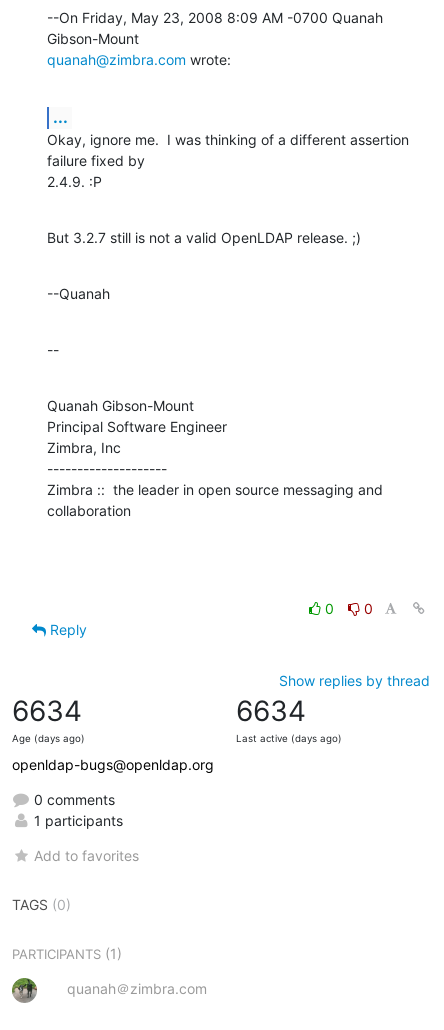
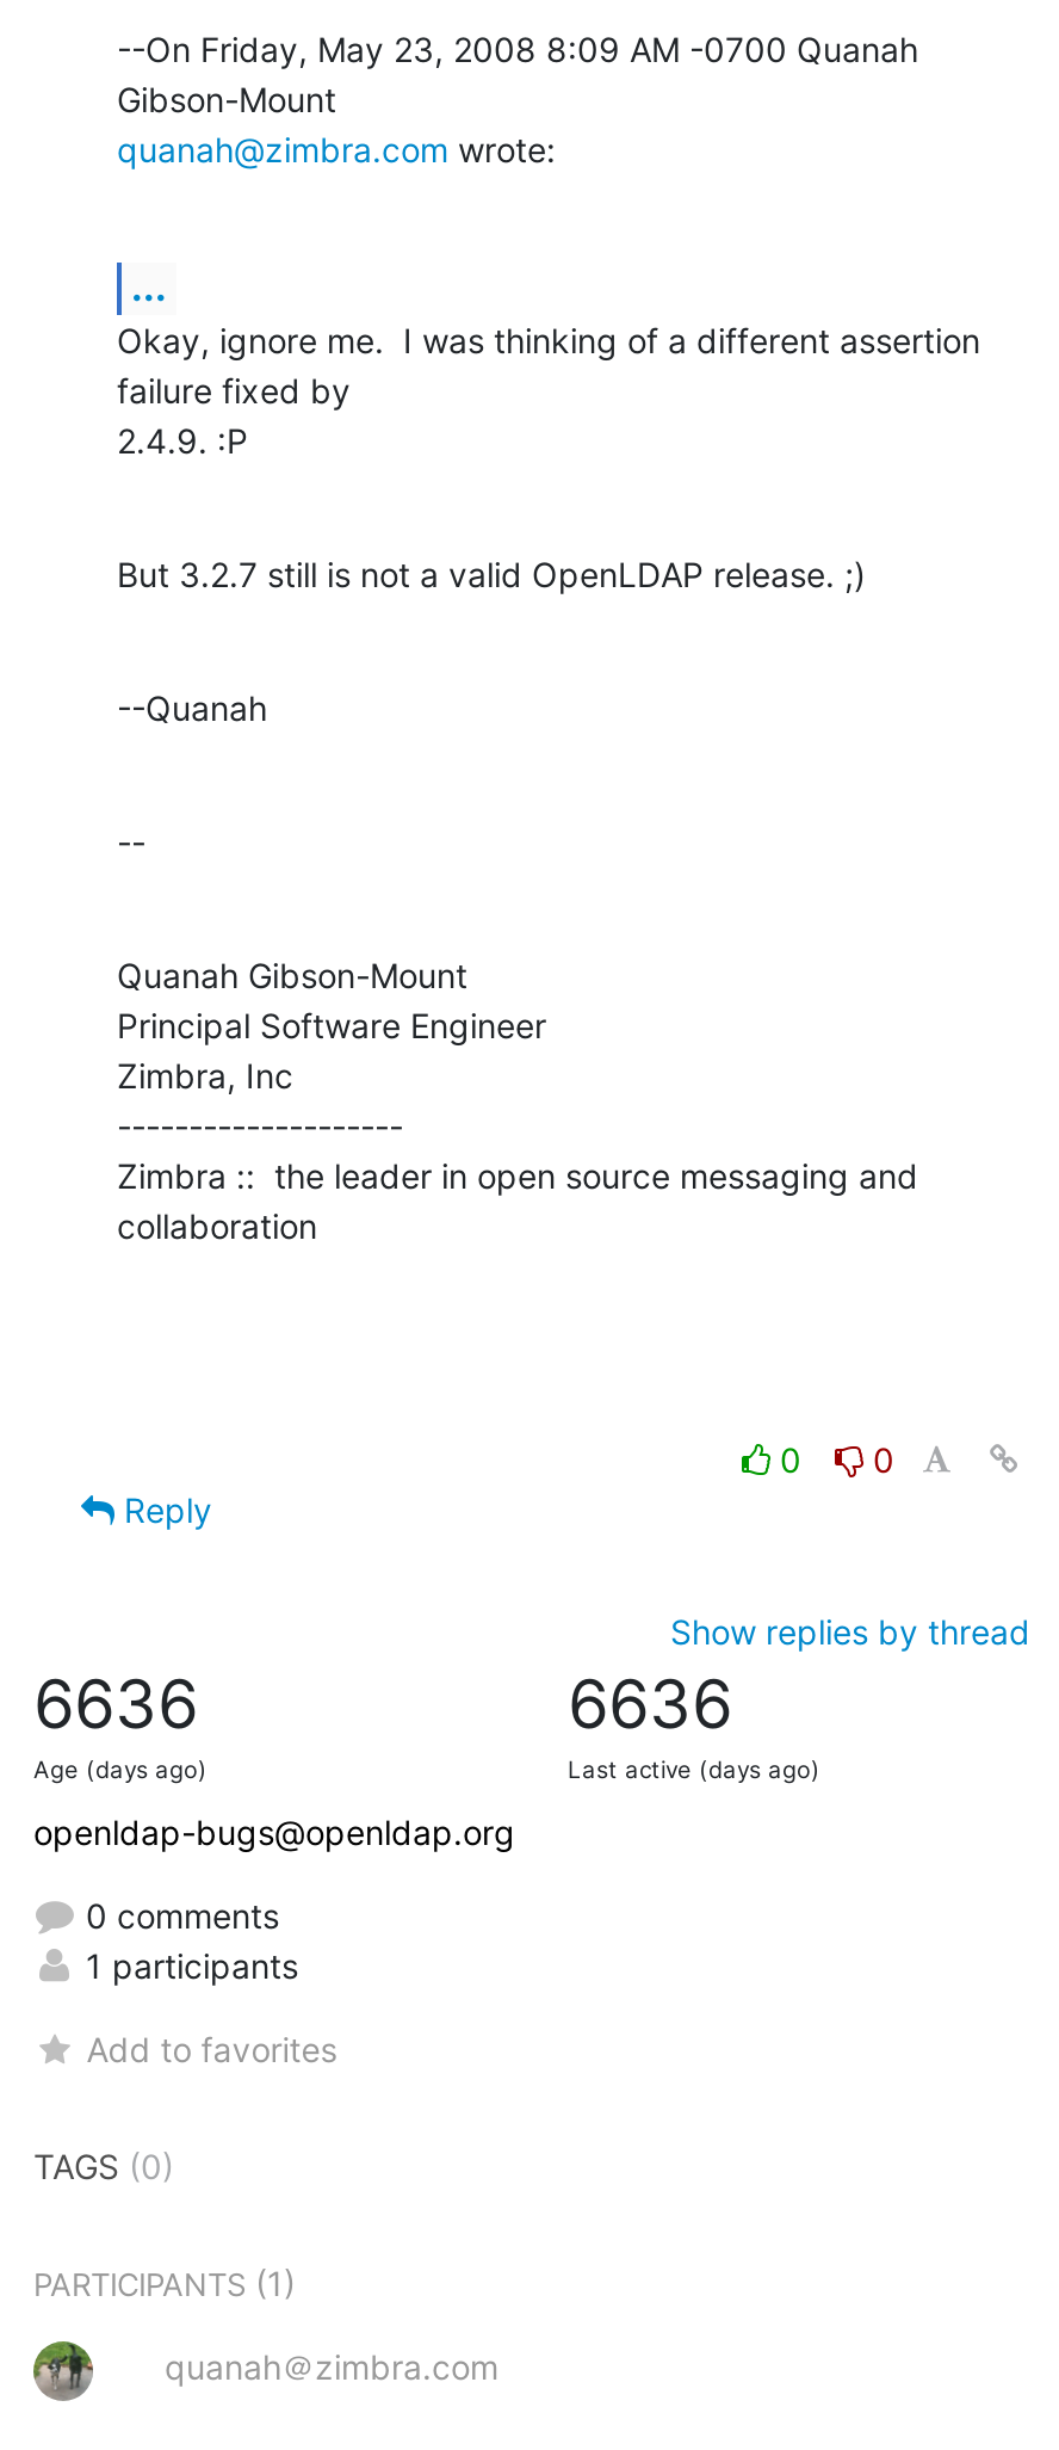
- 6634
+ 6636

- 6634
+ 6636
